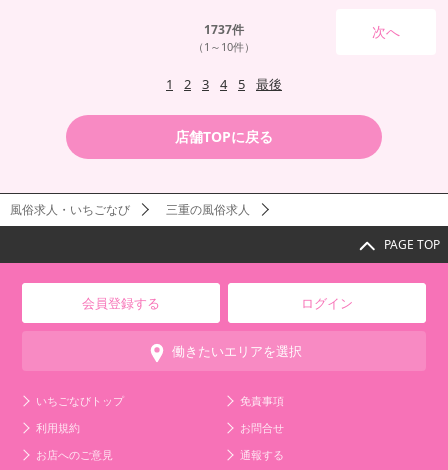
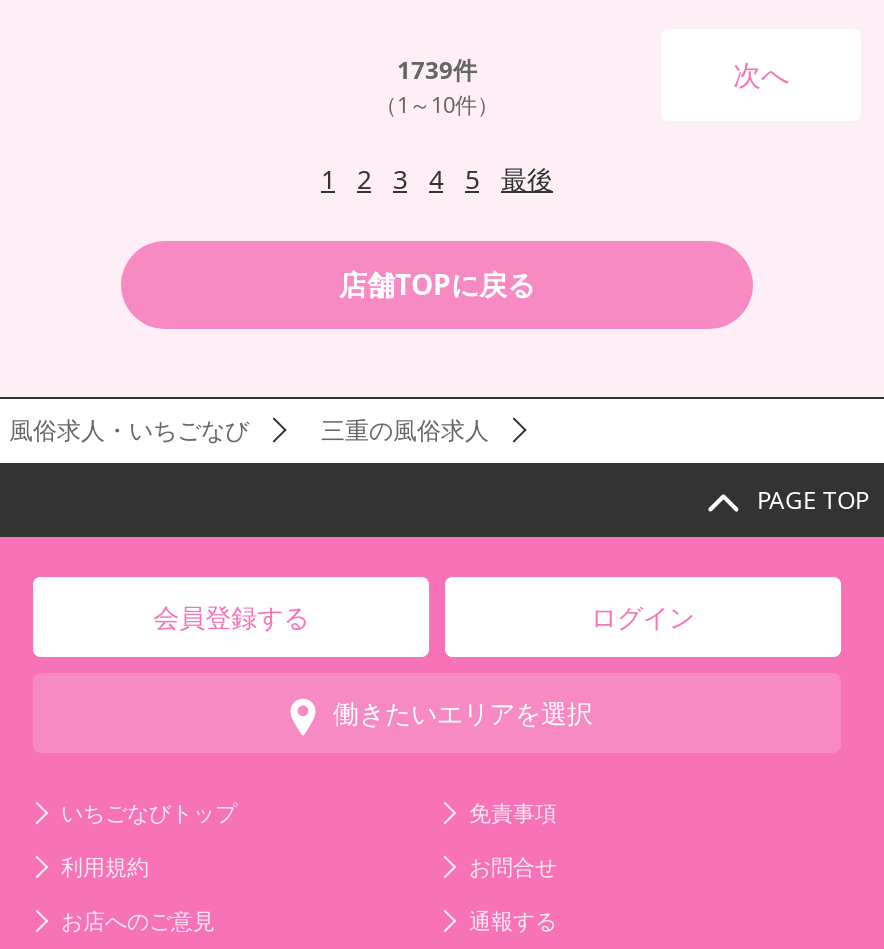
- 1737件
+ 1739件
